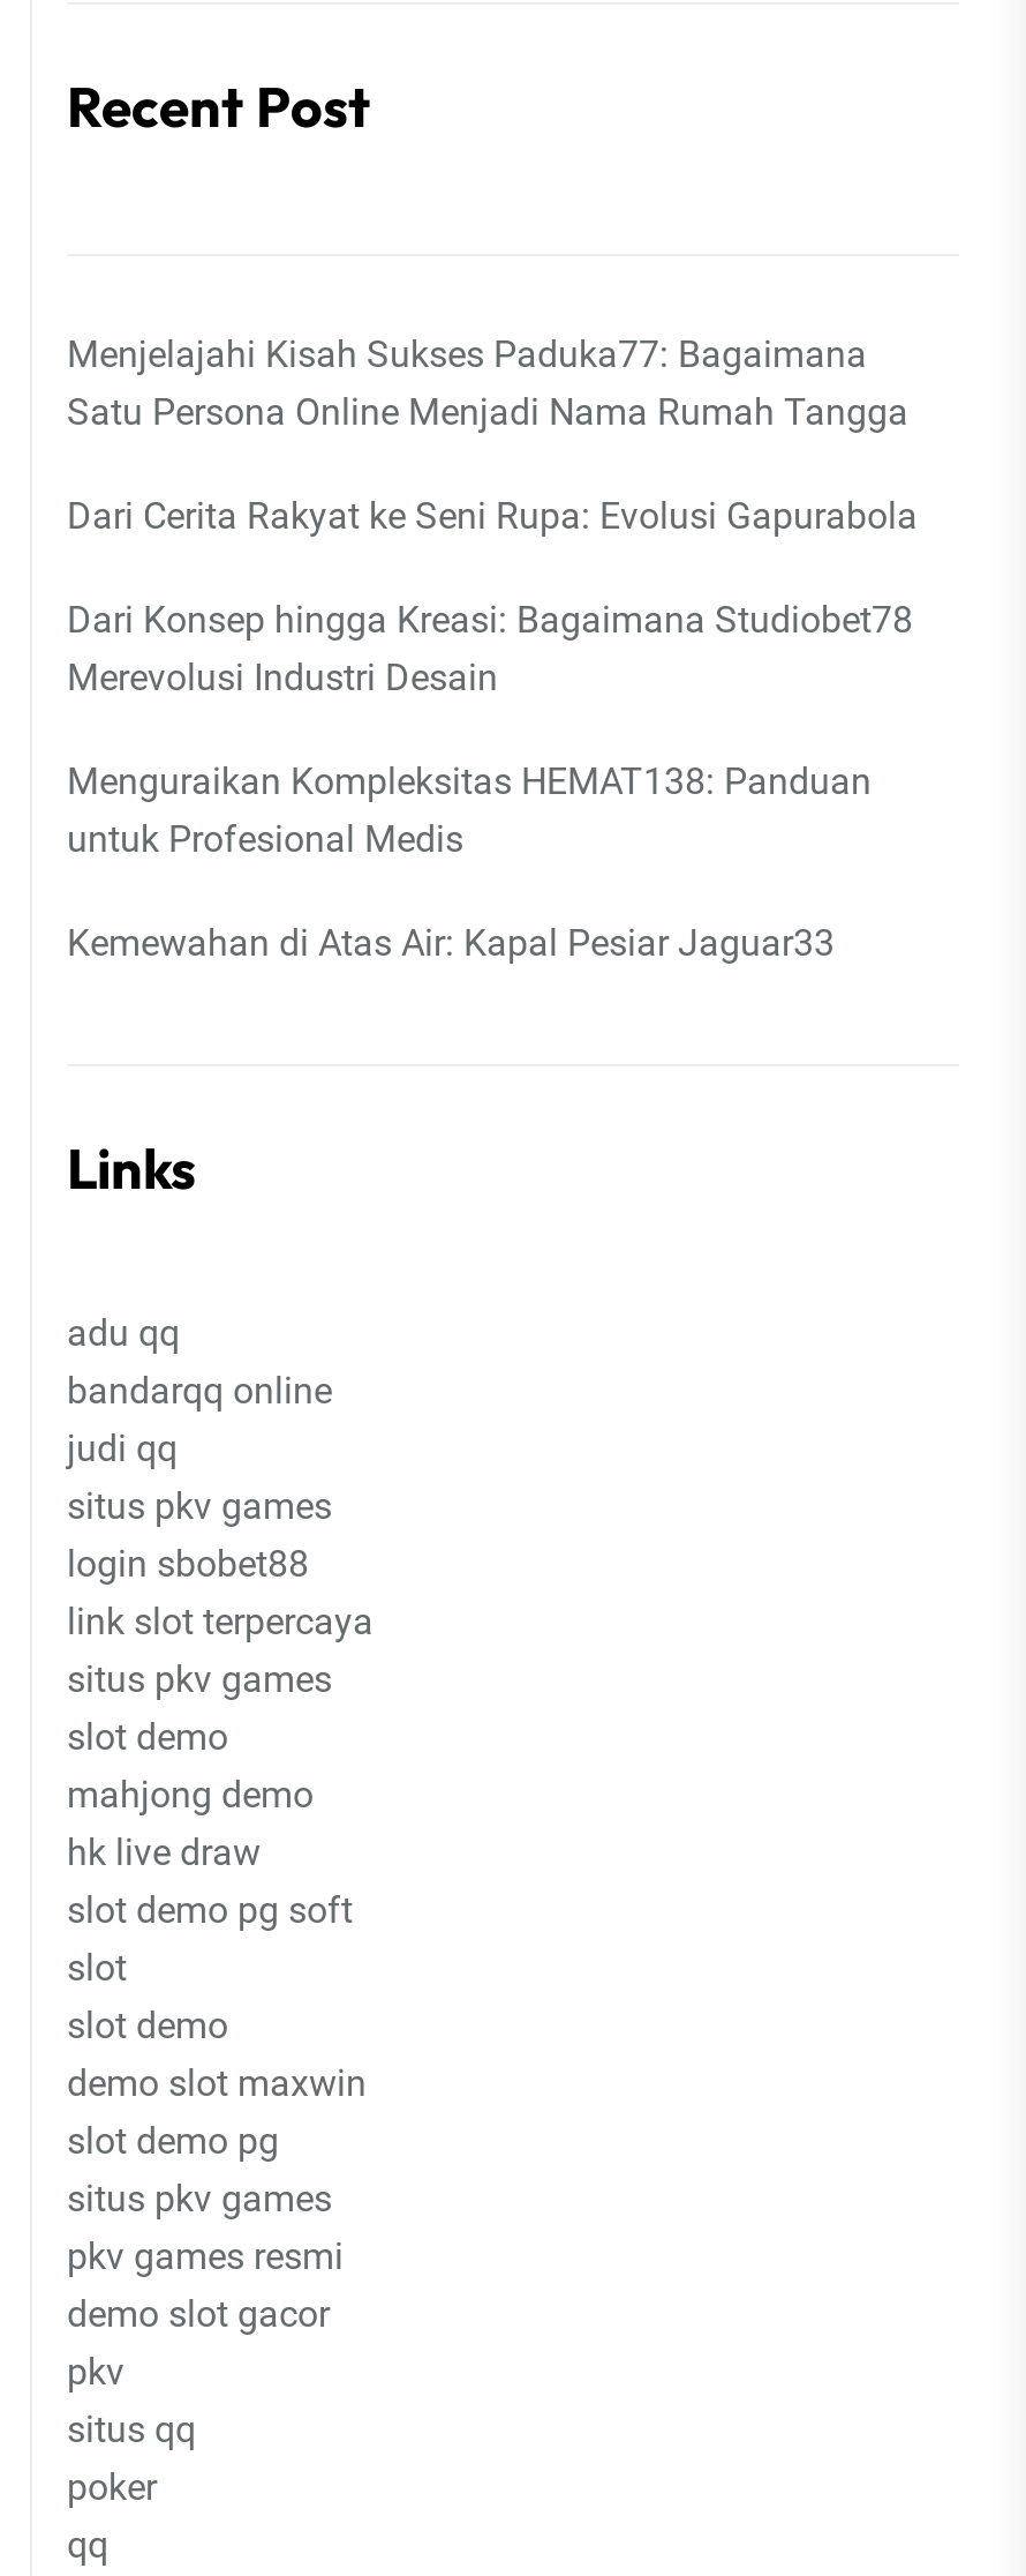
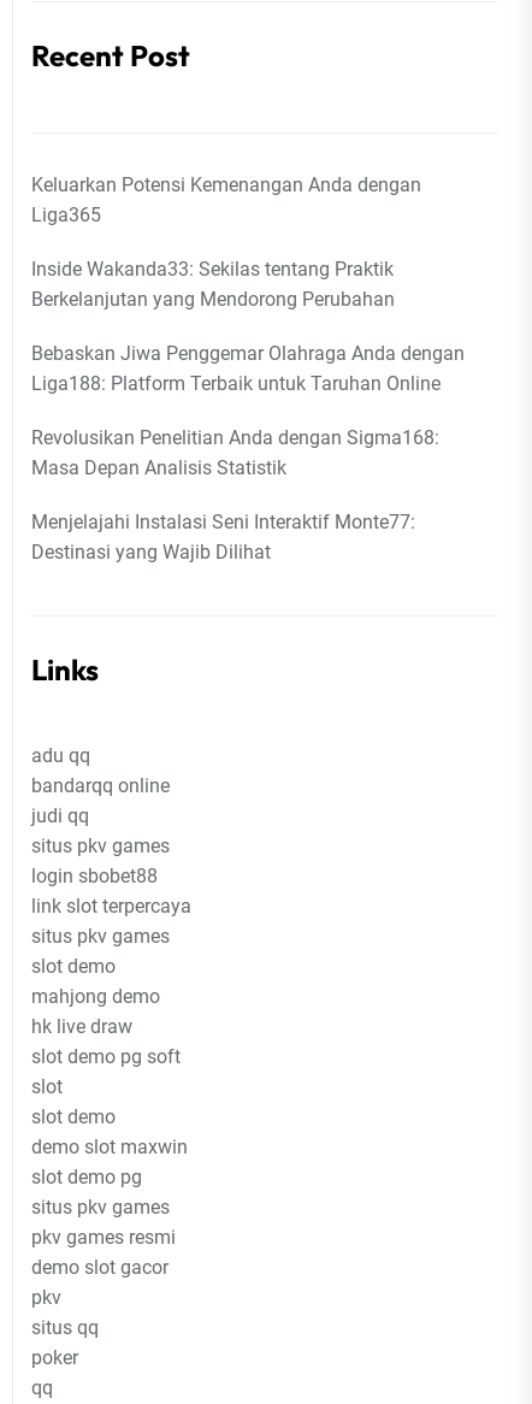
- Menjelajahi Kisah Sukses Paduka77: Bagaimana
- Satu Persona Online Menjadi Nama Rumah Tangga
+ Keluarkan Potensi Kemenangan Anda dengan
+ Liga365

- Dari Cerita Rakyat ke Seni Rupa: Evolusi Gapurabola
+ Inside Wakanda33: Sekilas tentang Praktik
+ Berkelanjutan yang Mendorong Perubahan

- Dari Konsep hingga Kreasi: Bagaimana Studiobet78
- Merevolusi Industri Desain
+ Bebaskan Jiwa Penggemar Olahraga Anda dengan
+ Liga188: Platform Terbaik untuk Taruhan Online

- Menguraikan Kompleksitas HEMAT138: Panduan
- untuk Profesional Medis
+ Revolusikan Penelitian Anda dengan Sigma168:
+ Masa Depan Analisis Statistik

- Kemewahan di Atas Air: Kapal Pesiar Jaguar33
+ Menjelajahi Instalasi Seni Interaktif Monte77:
+ Destinasi yang Wajib Dilihat
